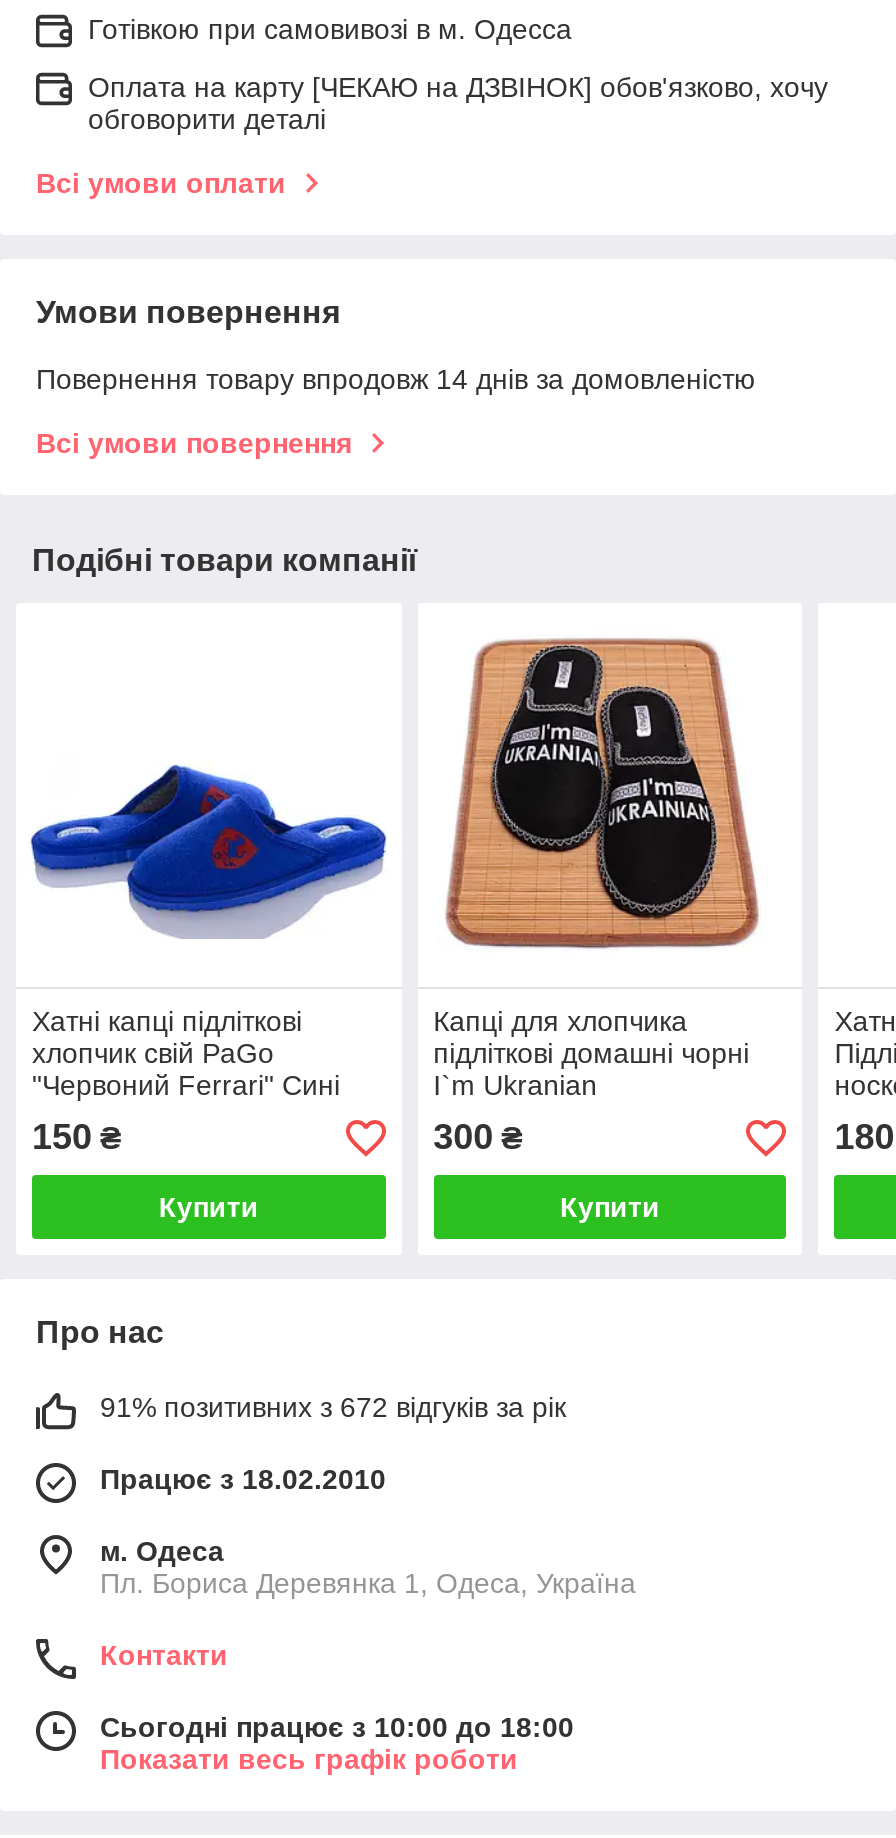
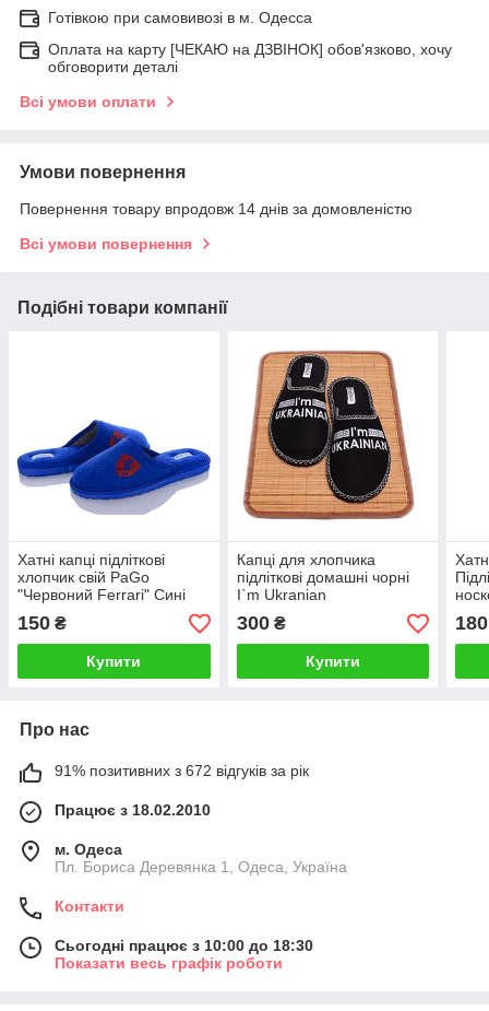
- Сьогодні працює з 10:00 до 18:00
+ Сьогодні працює з 10:00 до 18:30
